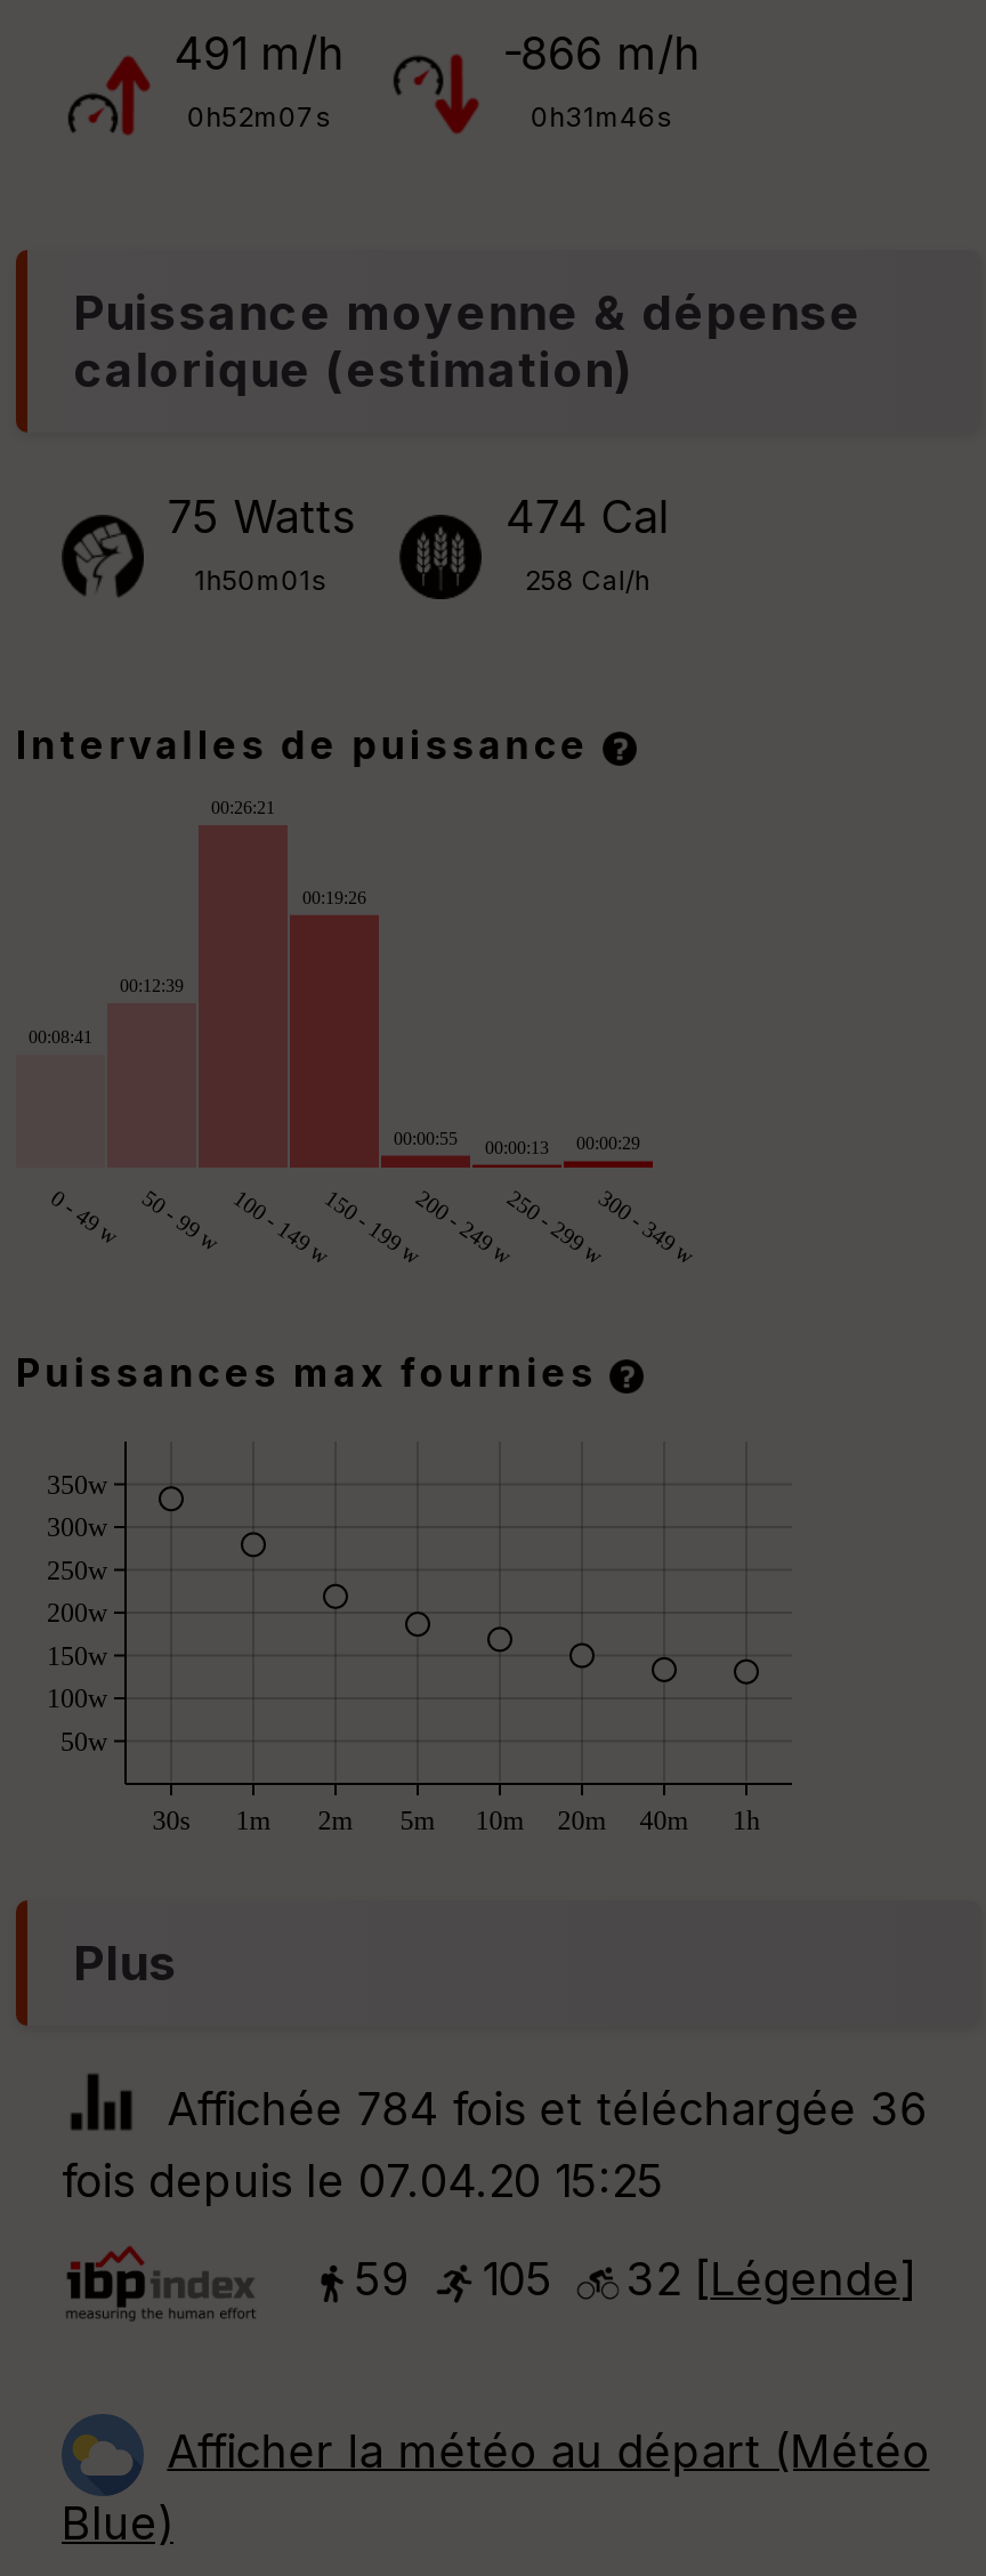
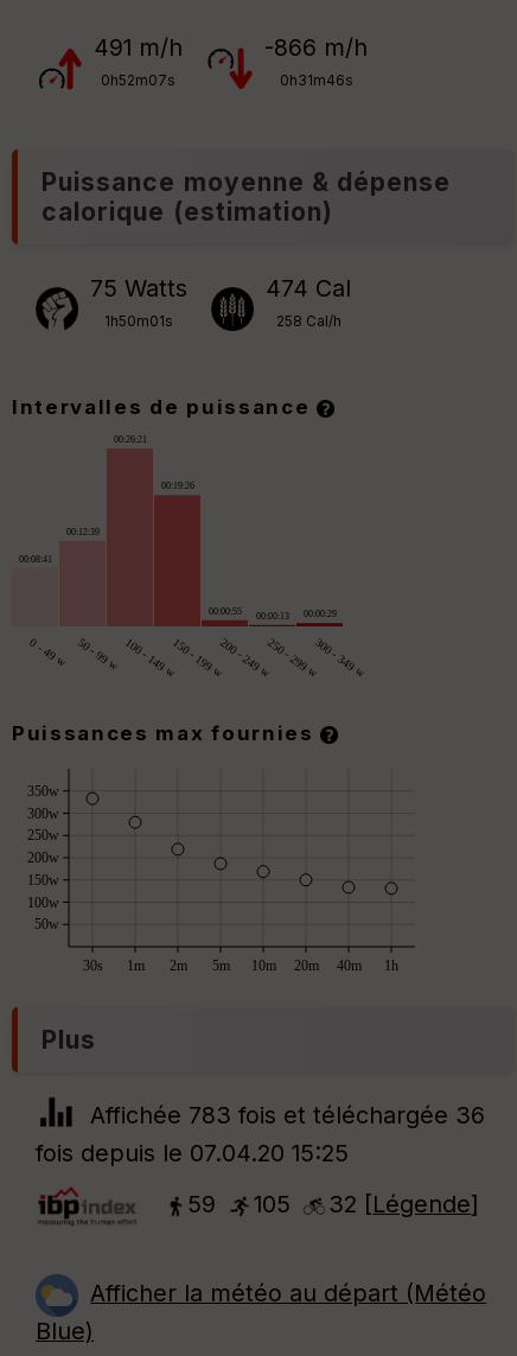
- Affichée 784 fois et téléchargée 36
+ Affichée 783 fois et téléchargée 36
